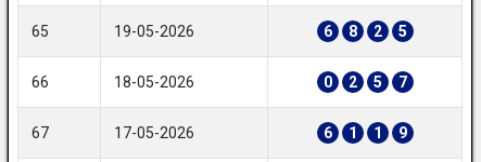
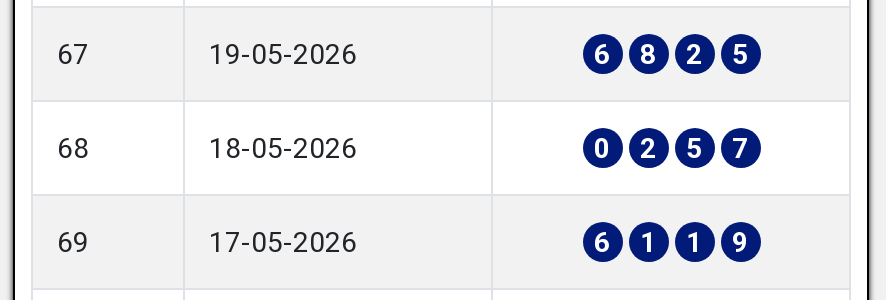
- 65
+ 67

- 66
+ 68

- 67
+ 69
